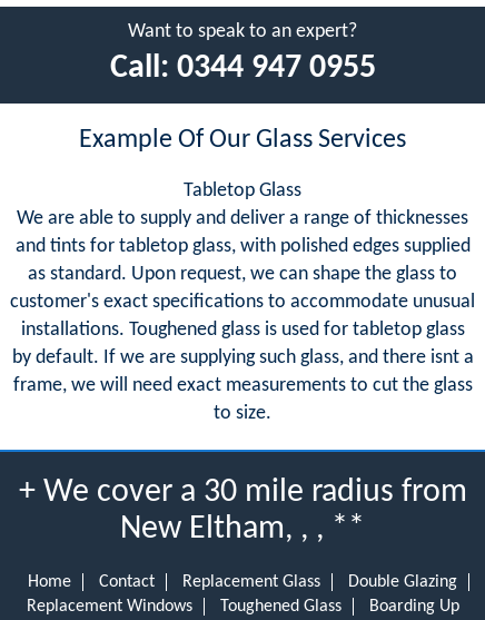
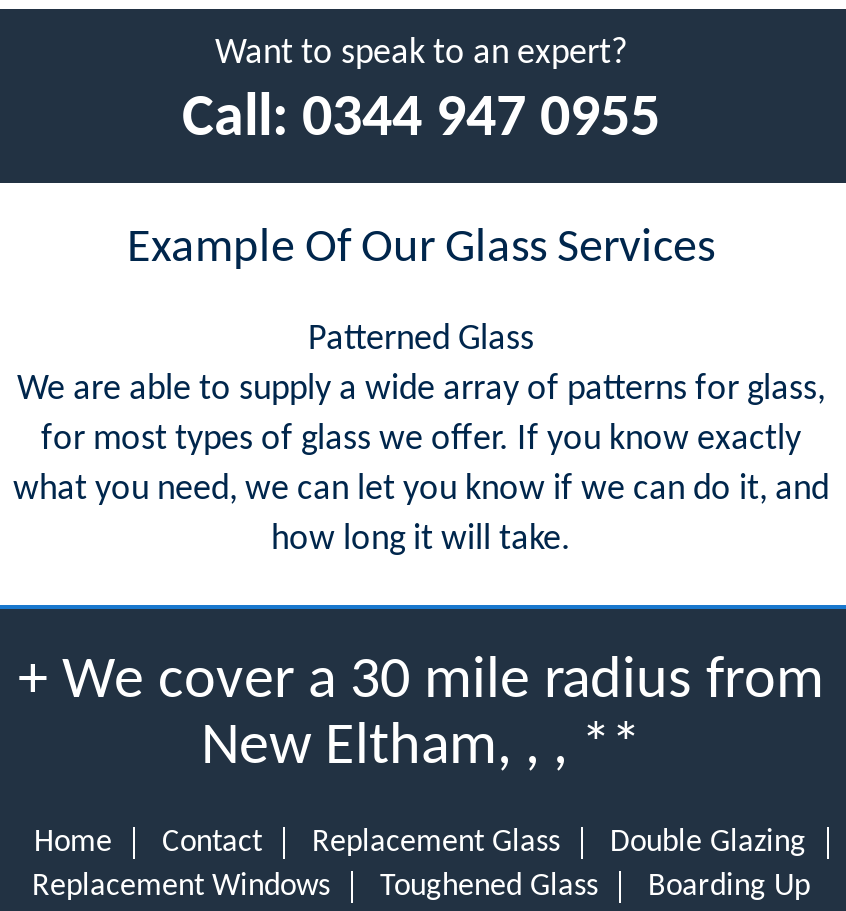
- Tabletop Glass
- We are able to supply and deliver a range of thicknesses
- and tints for tabletop glass, with polished edges supplied
- as standard. Upon request, we can shape the glass to
- customer's exact specifications to accommodate unusual
- installations. Toughened glass is used for tabletop glass
- by default. If we are supplying such glass, and there isnt a
- frame, we will need exact measurements to cut the glass
- to size.
+ Patterned Glass
+ We are able to supply a wide array of patterns for glass,
+ for most types of glass we offer. If you know exactly
+ what you need, we can let you know if we can do it, and
+ how long it will take.
